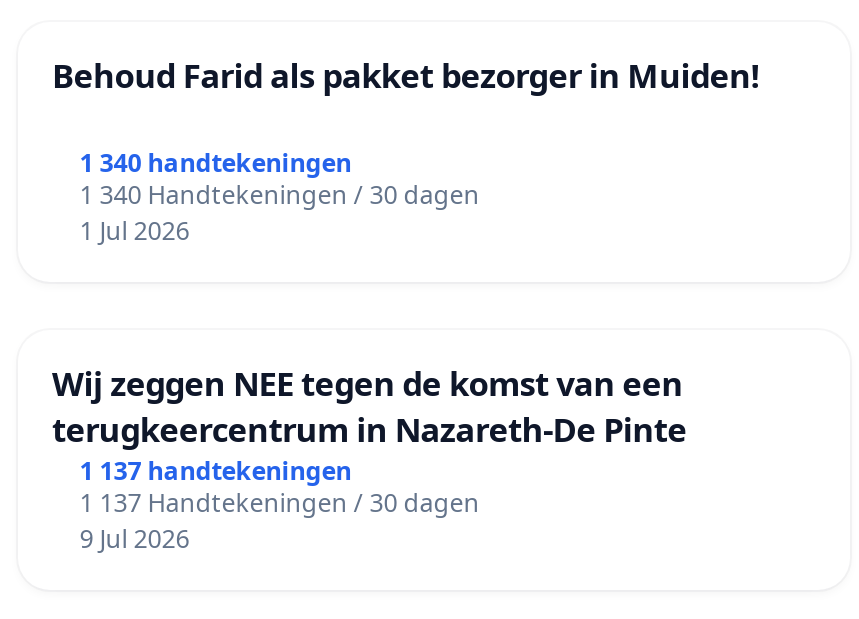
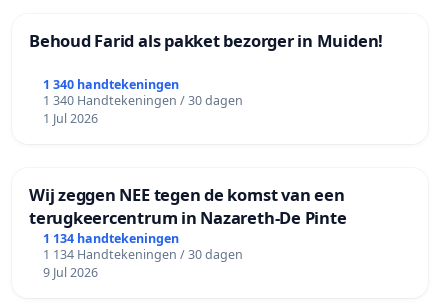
- 1 137 handtekeningen
+ 1 134 handtekeningen

- 1 137 Handtekeningen / 30 dagen
+ 1 134 Handtekeningen / 30 dagen
